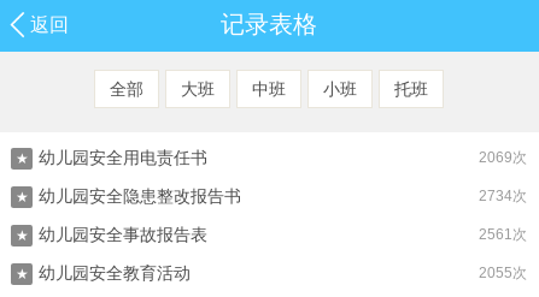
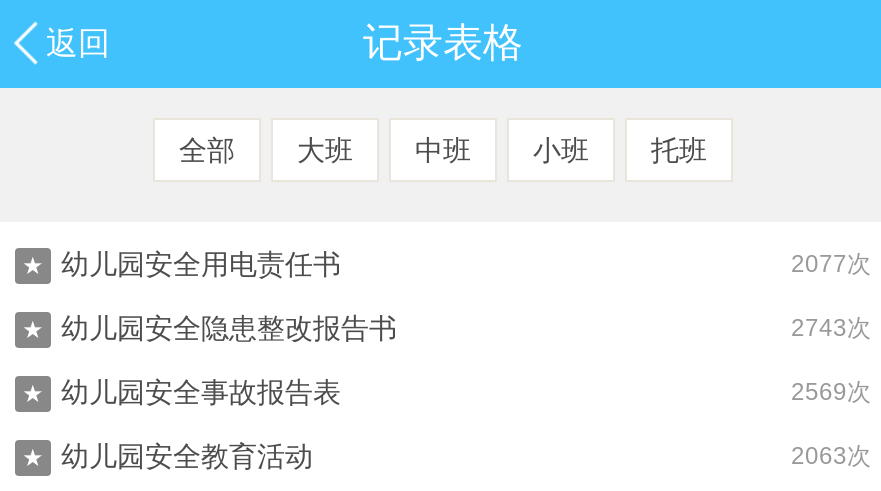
- 2069次
+ 2077次

- 2734次
+ 2743次

- 2561次
+ 2569次

- 2055次
+ 2063次
